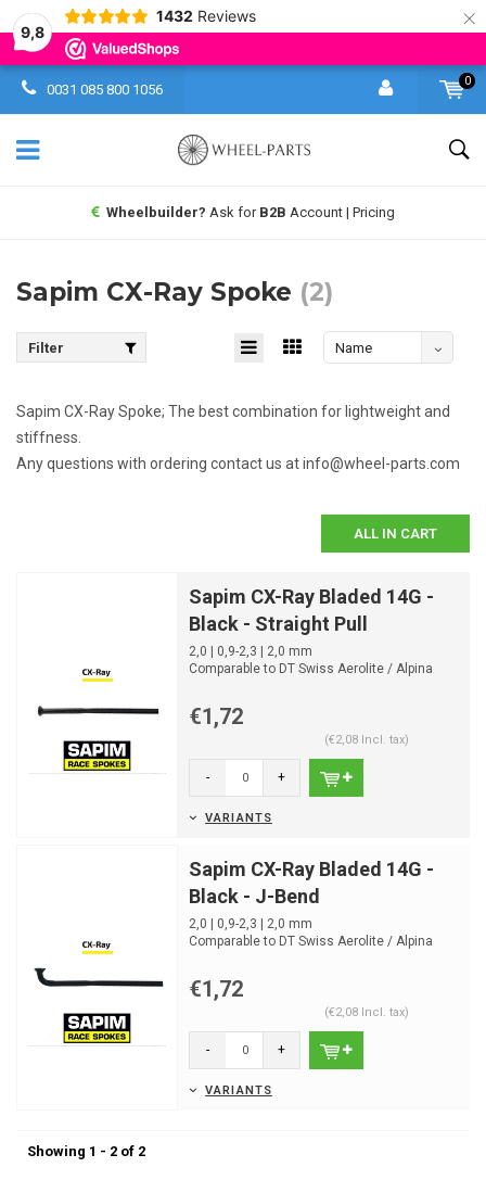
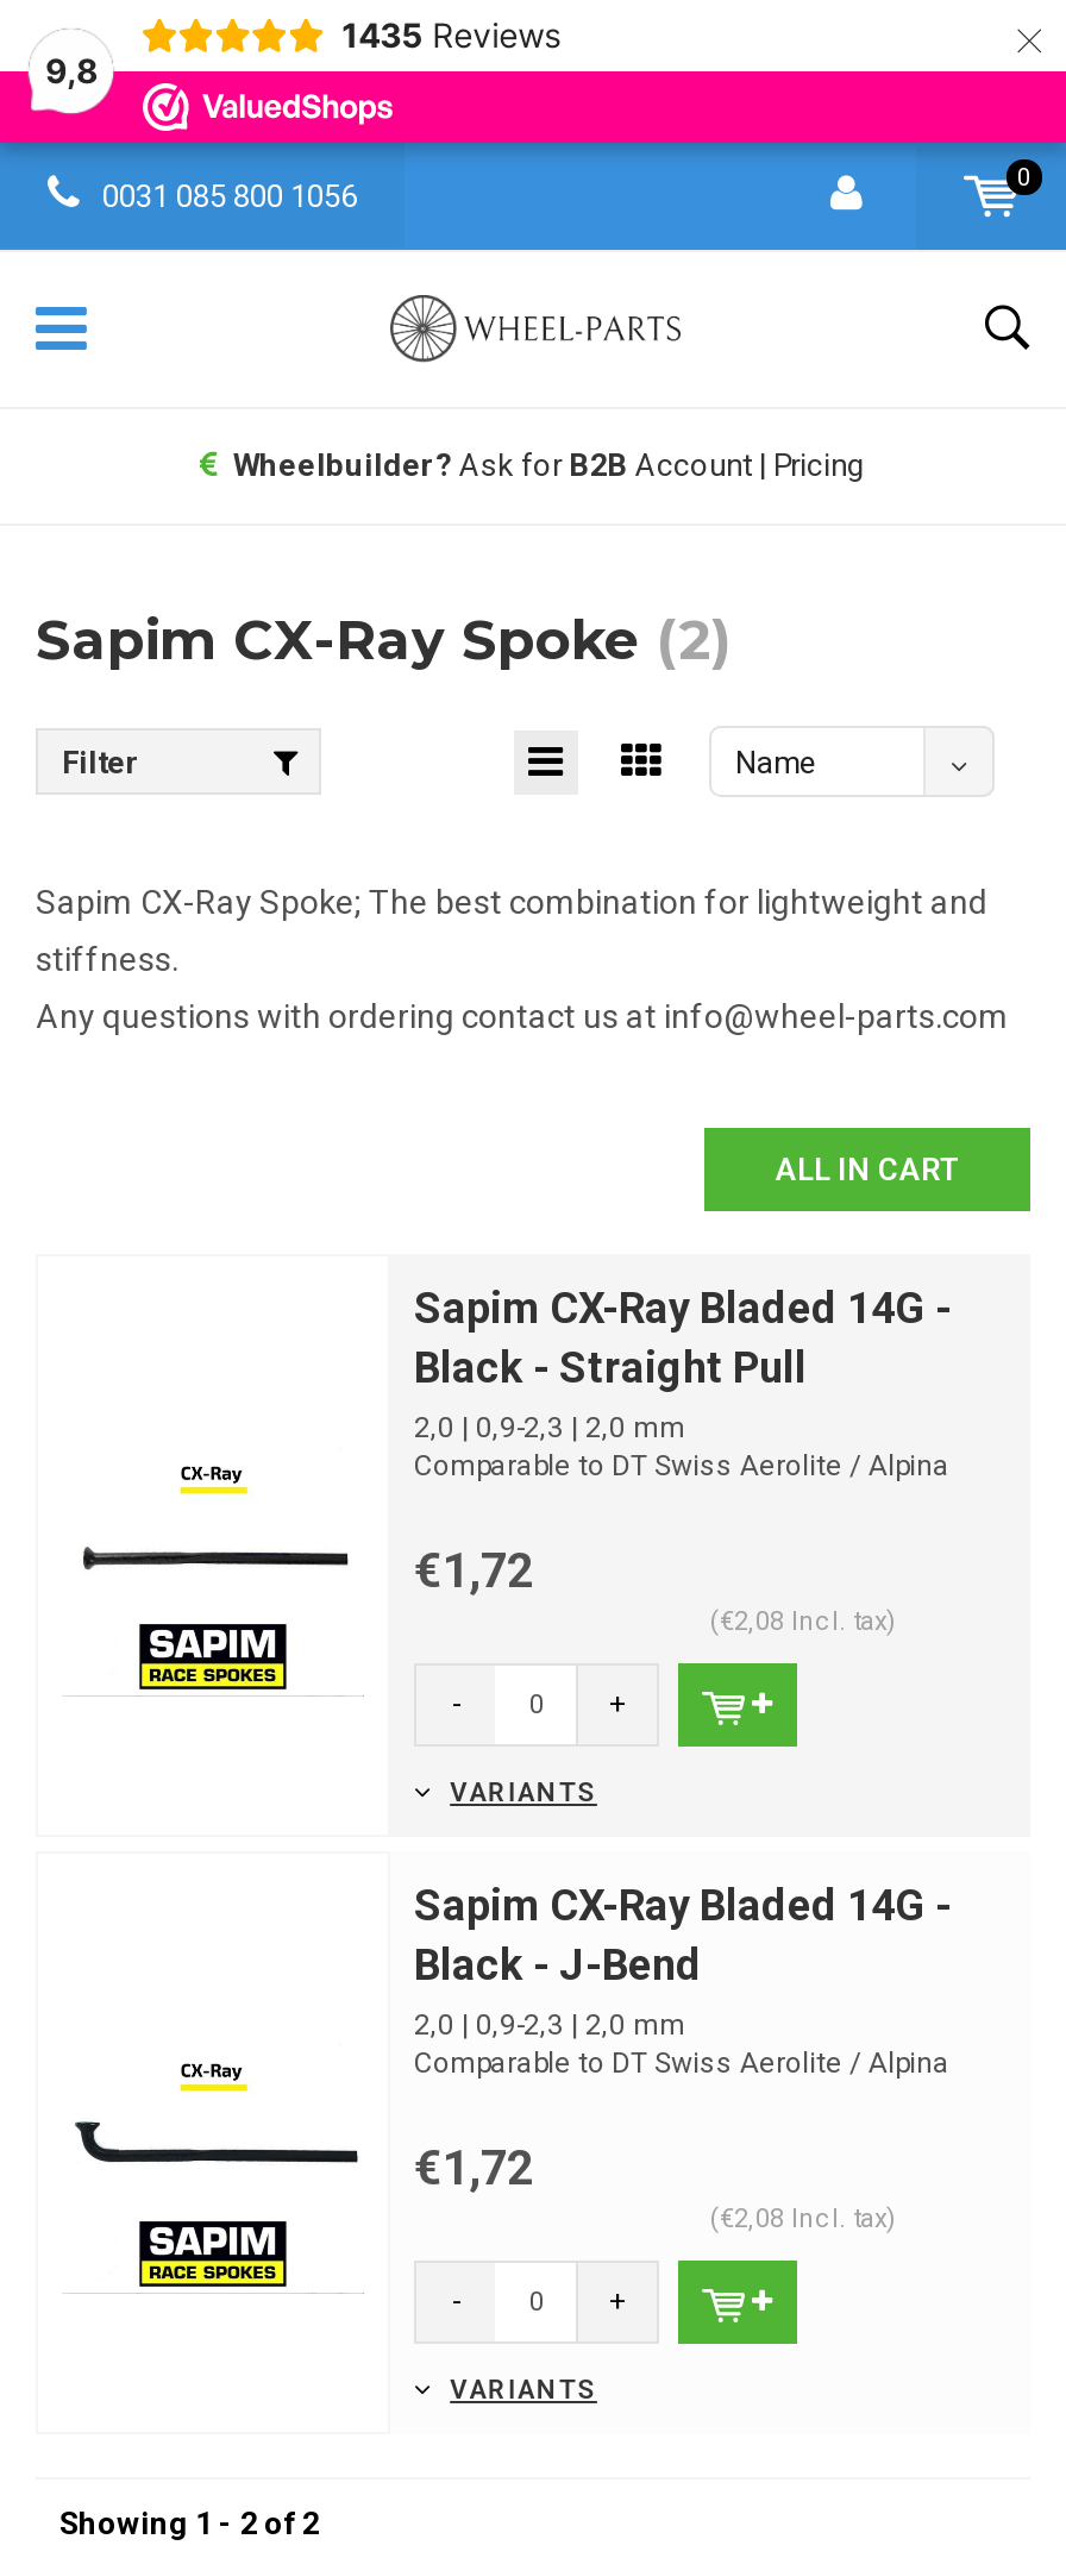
- 1432 Reviews
+ 1435 Reviews
